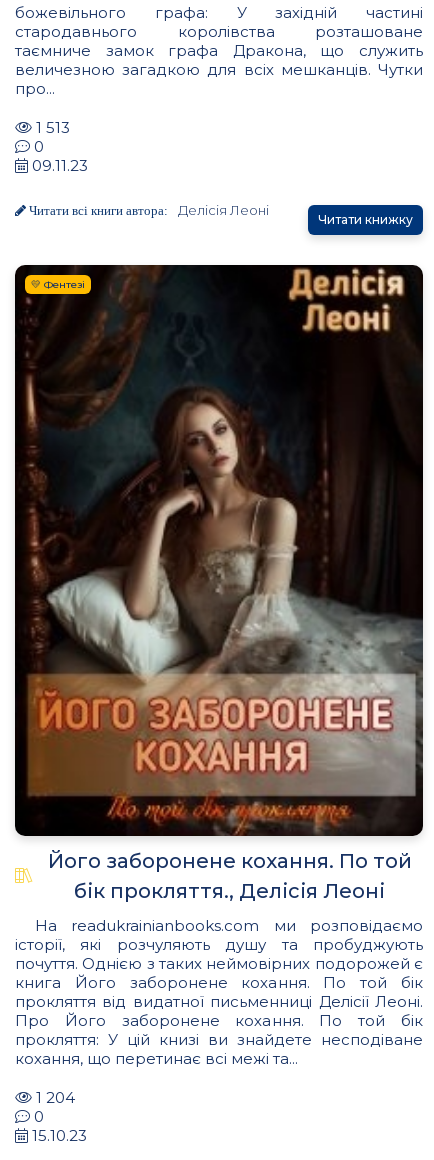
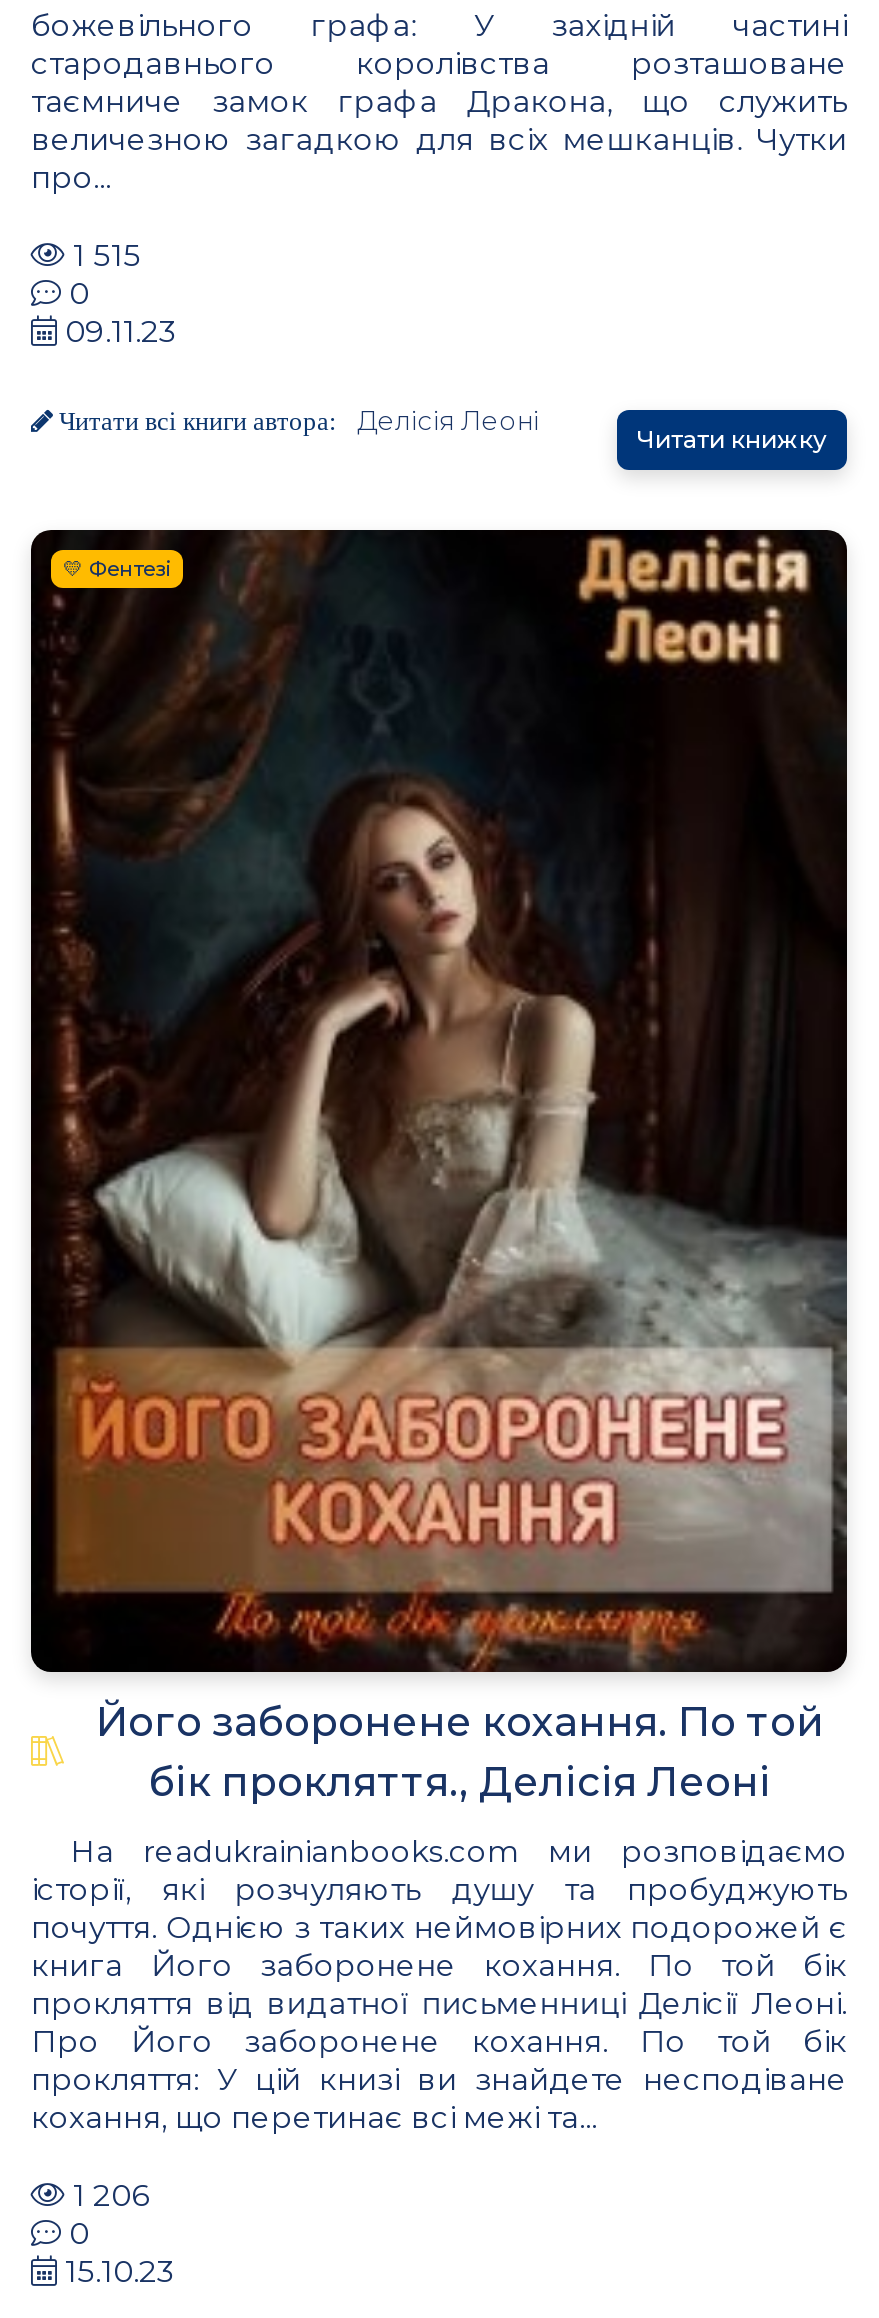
- 1 513
+ 1 515

- 1 204
+ 1 206
